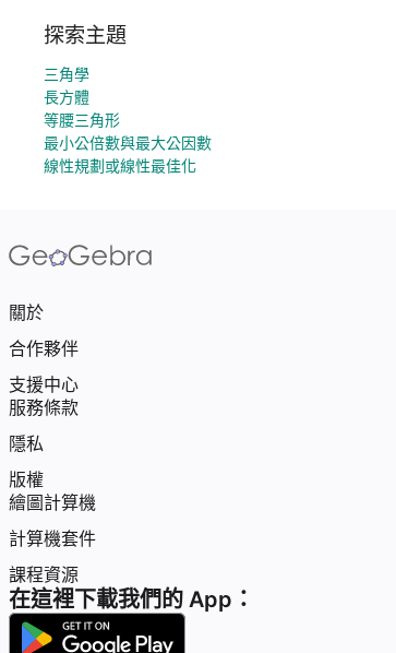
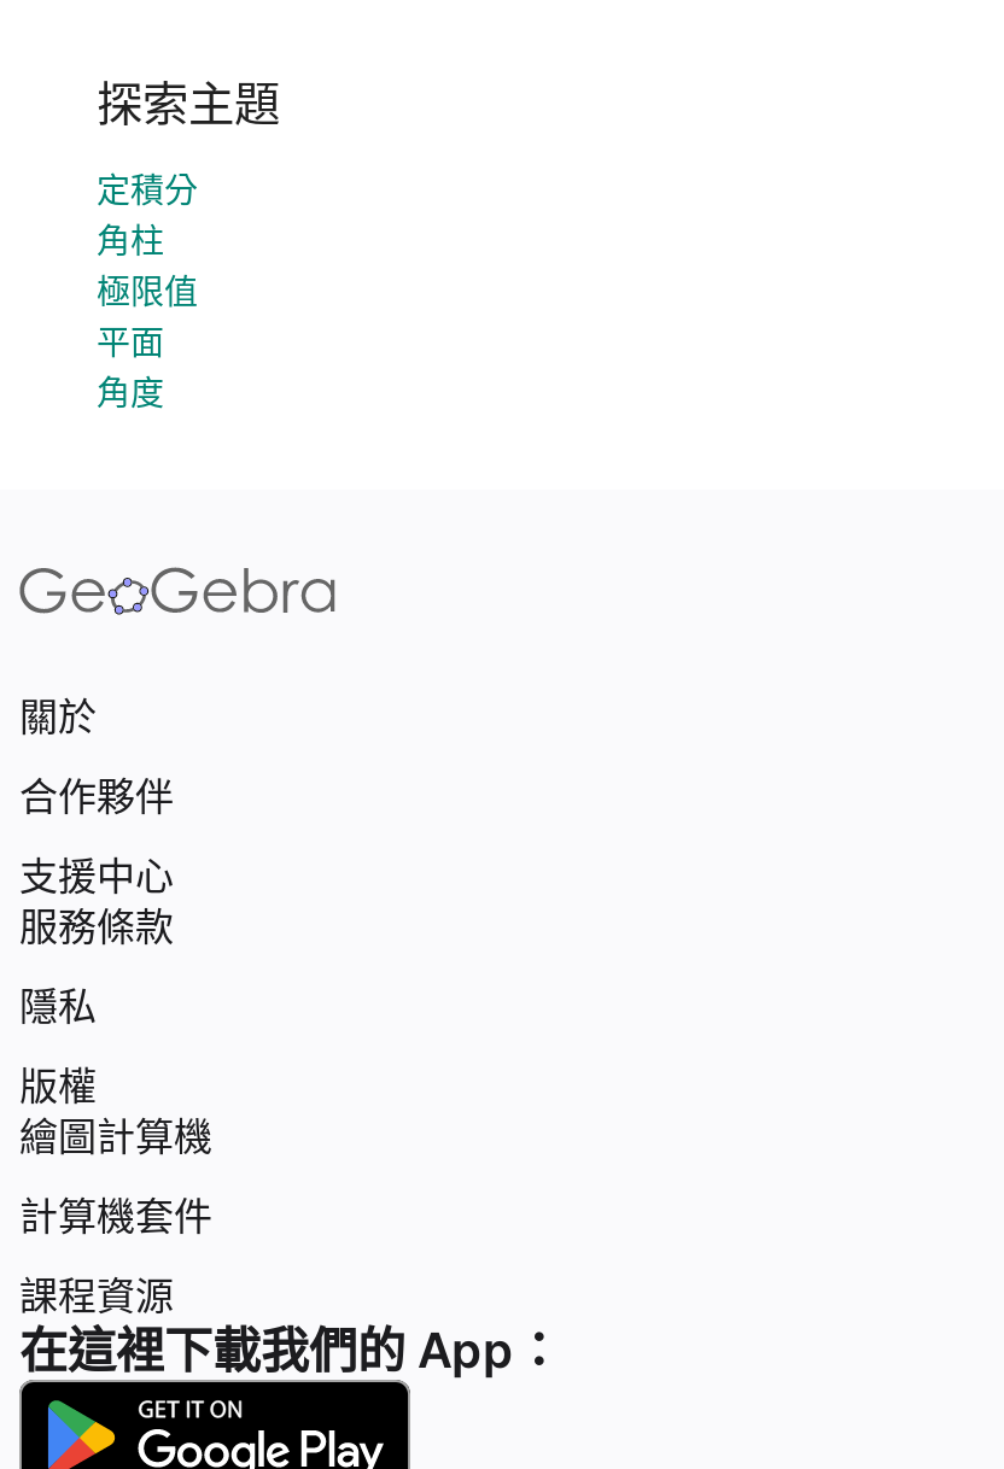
- 三角學
- 長方體
- 等腰三角形
- 最小公倍數與最大公因數
- 線性規劃或線性最佳化
+ 定積分
+ 角柱
+ 極限值
+ 平面
+ 角度
